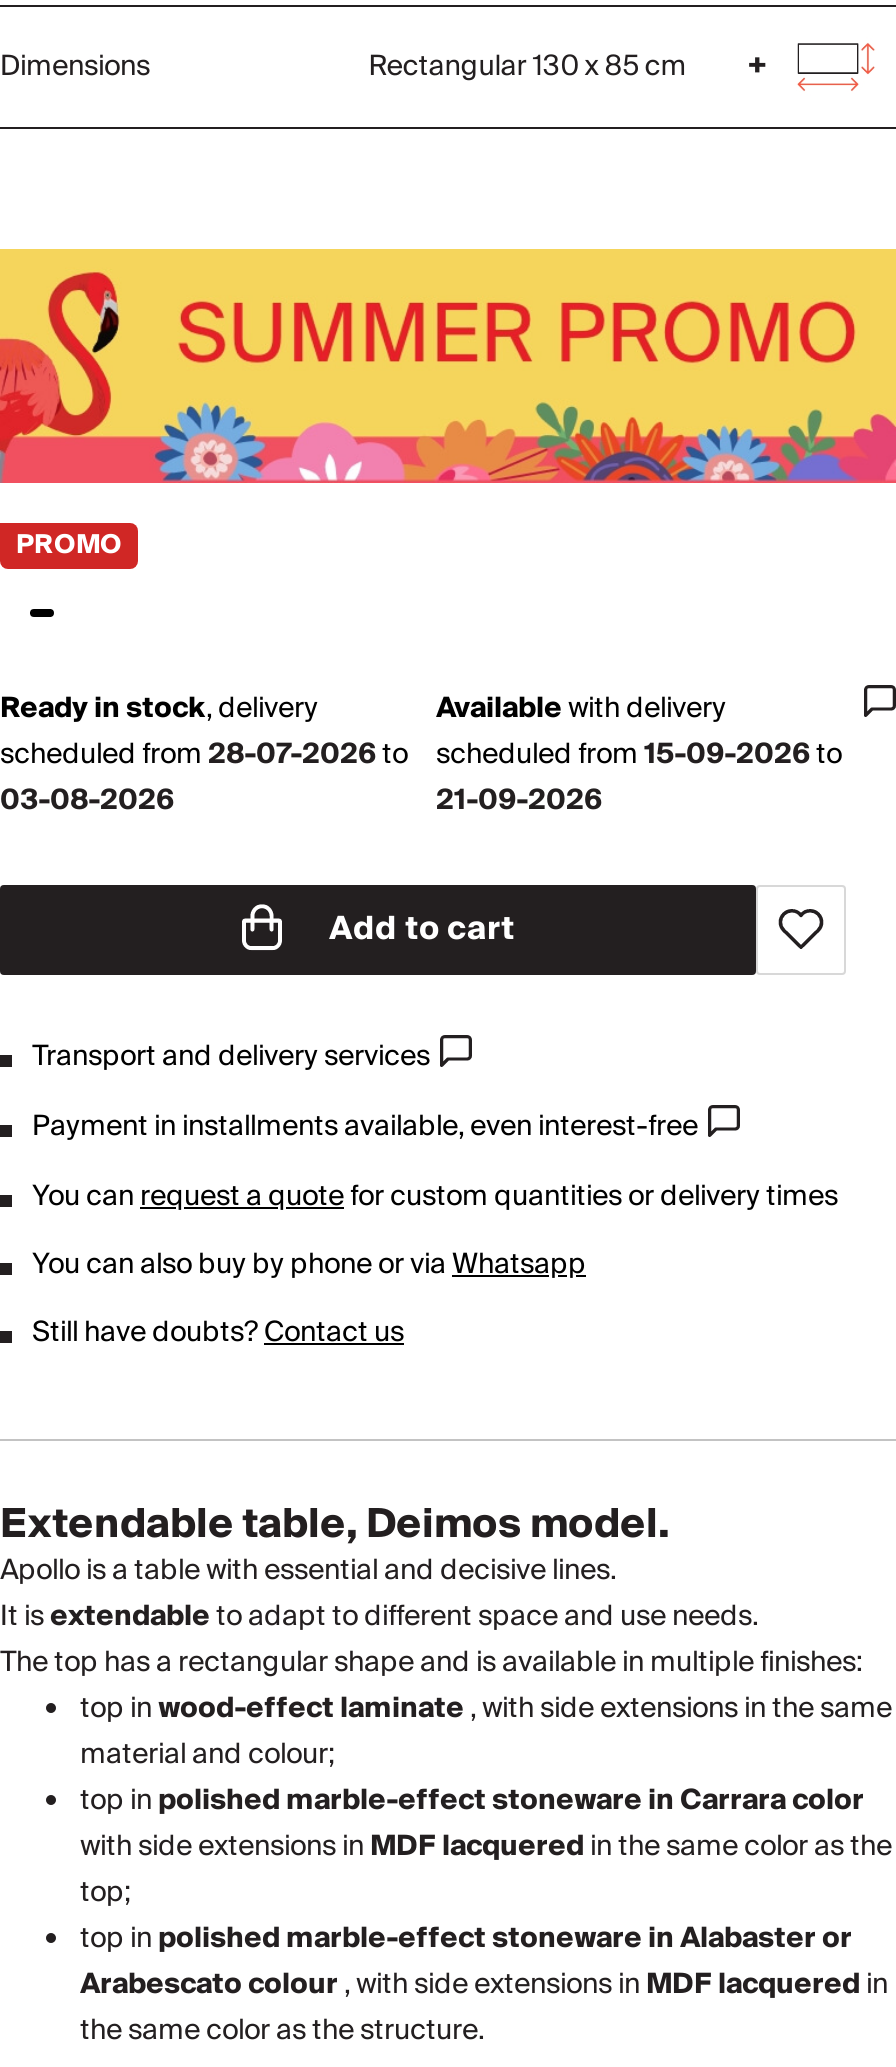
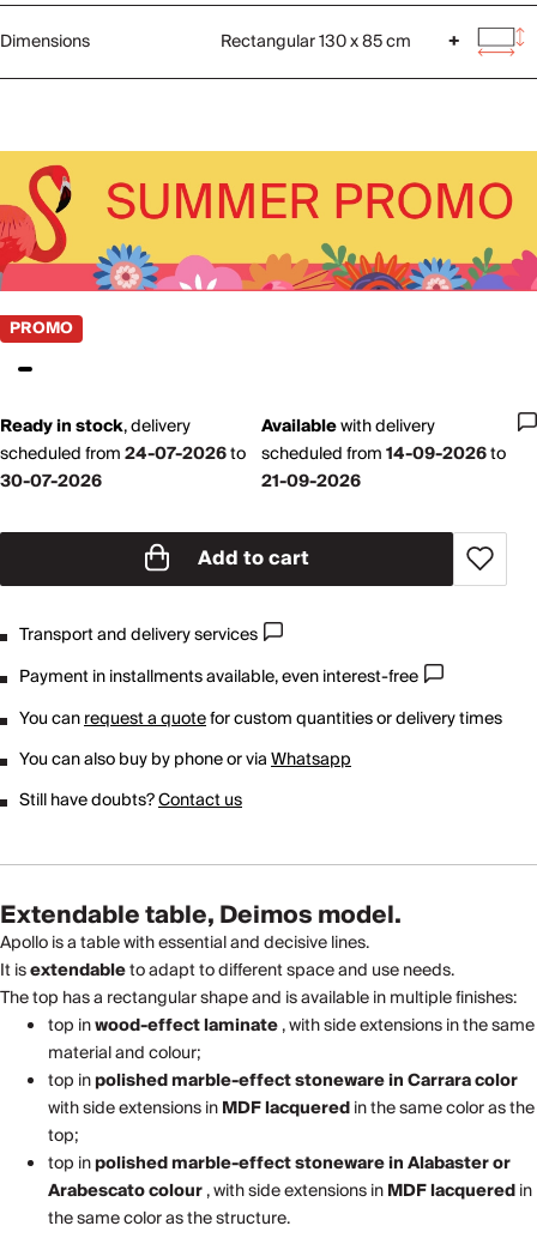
- scheduled from 28-07-2026to
+ scheduled from 24-07-2026to

- scheduled from15-09-2026to
+ scheduled from14-09-2026to

- 03-08-2026
+ 30-07-2026
